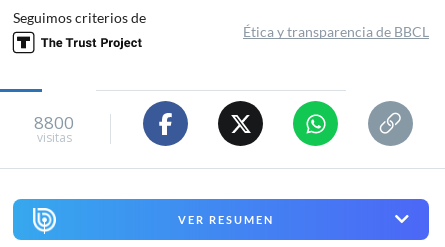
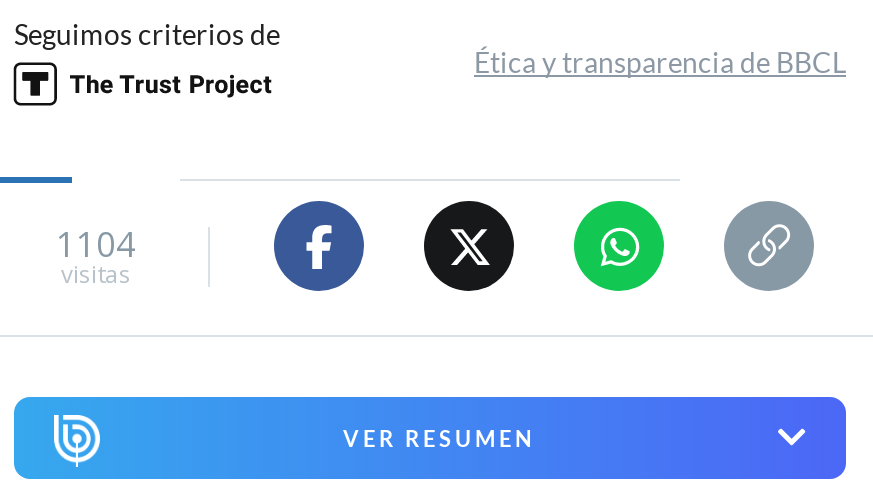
- 8800
+ 1104
